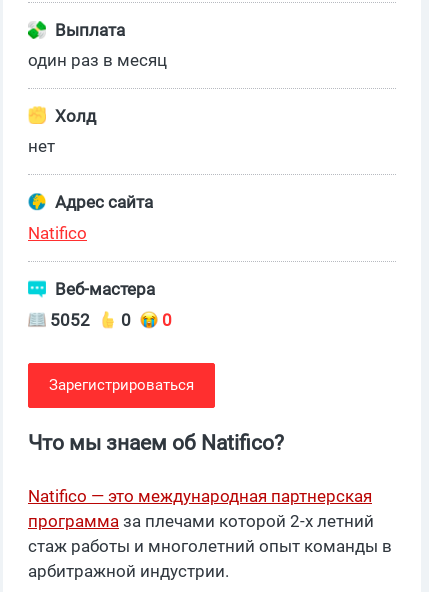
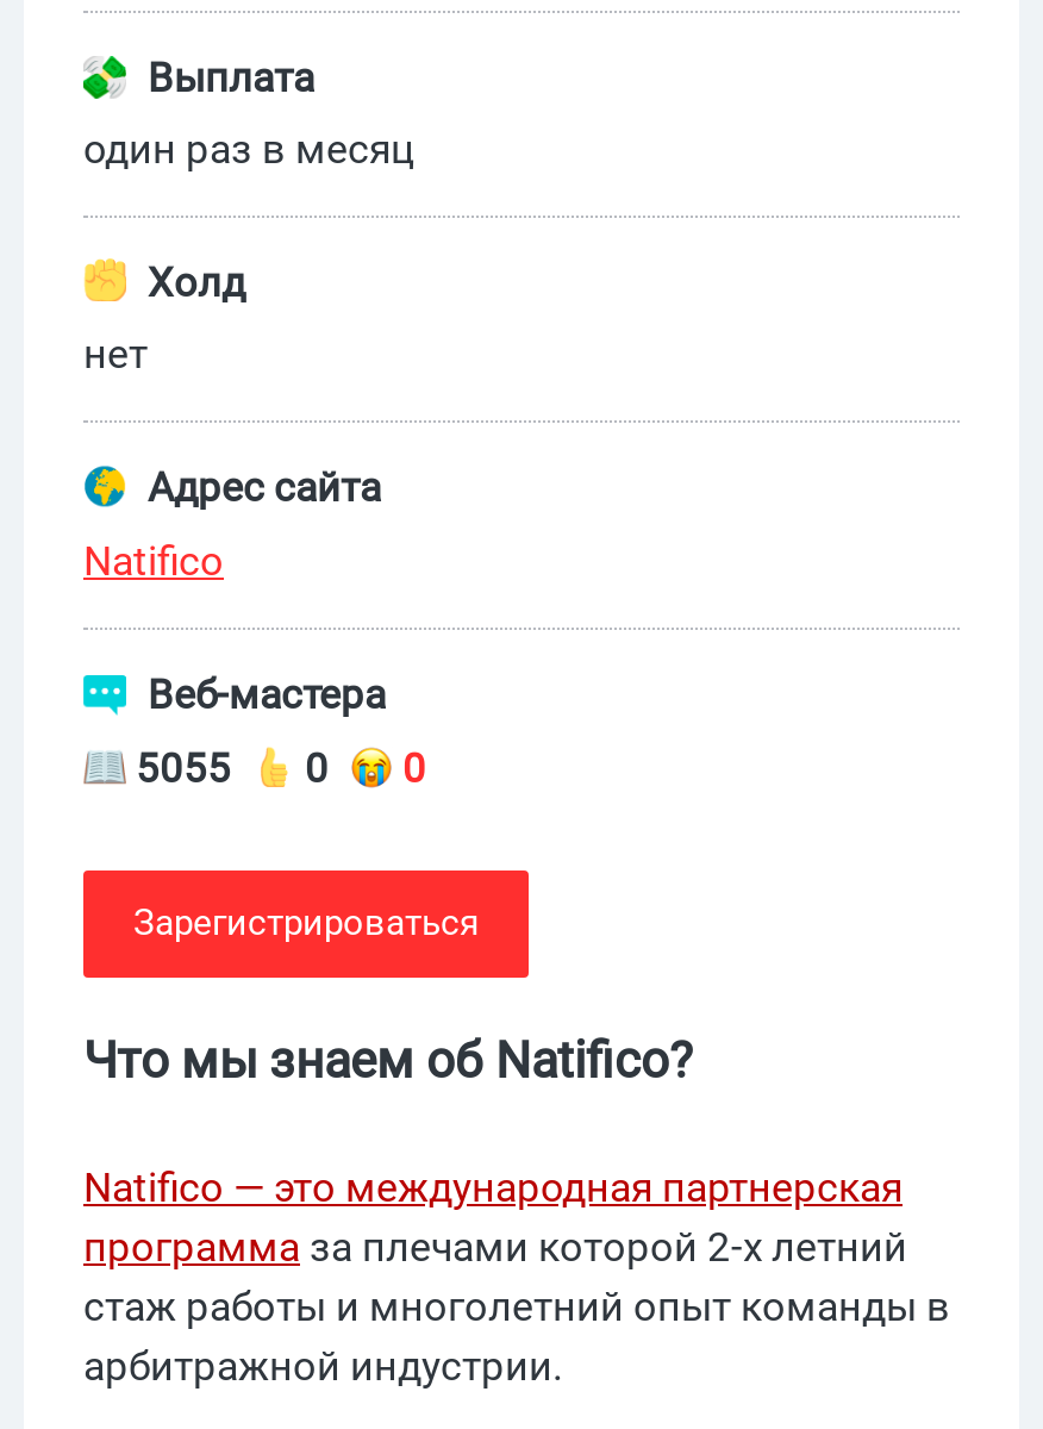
- 5052 0 0
+ 5055 0 0
